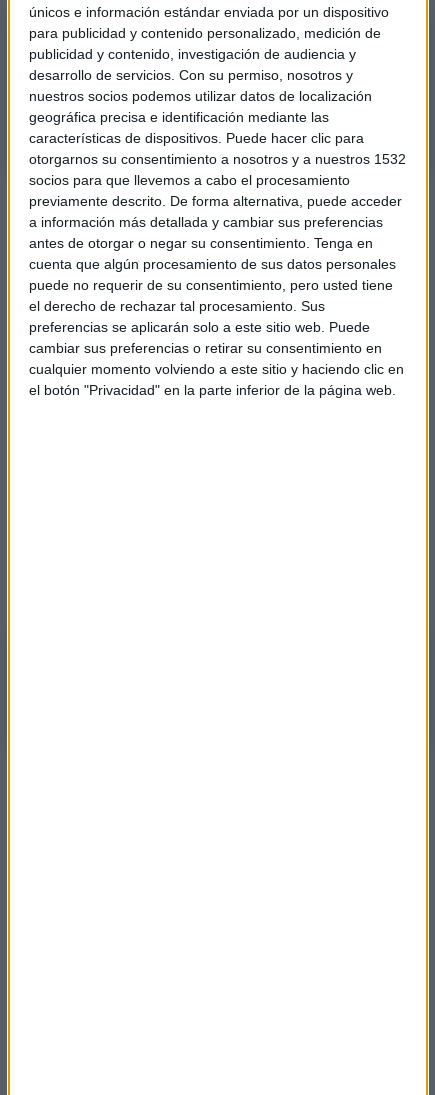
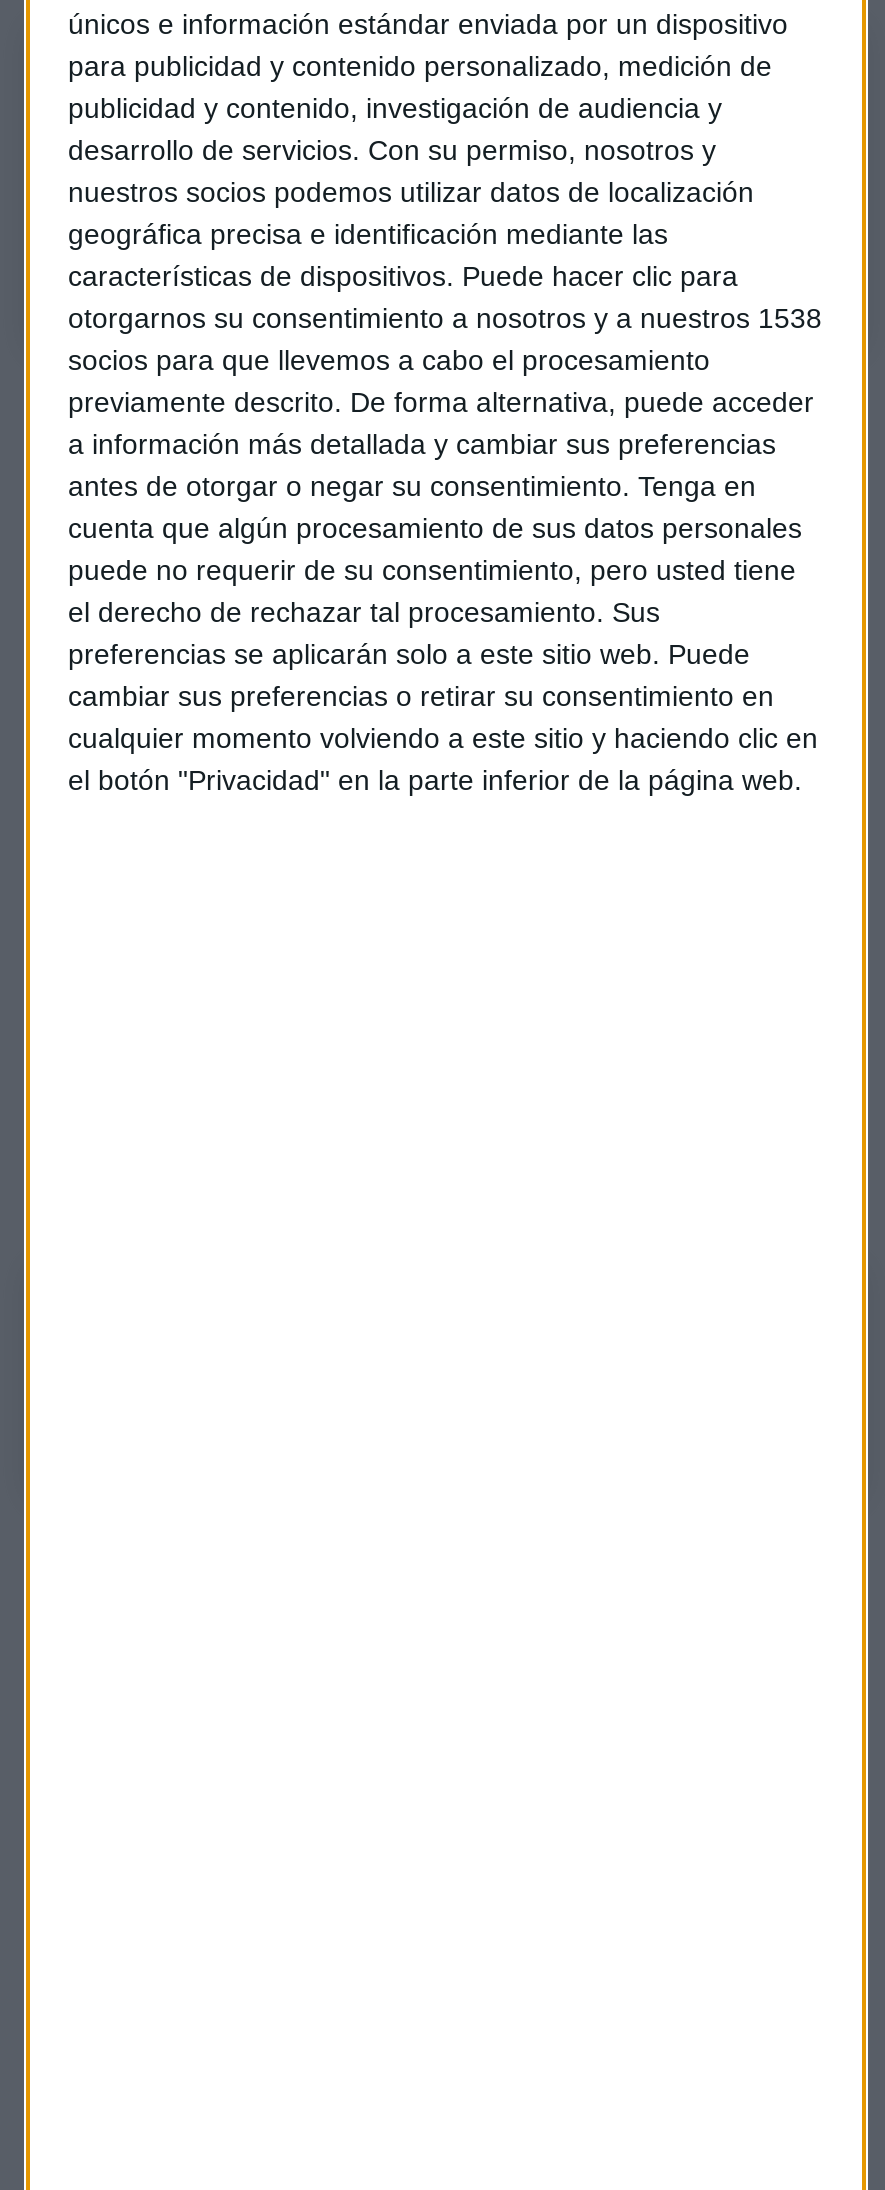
- otorgarnos su consentimiento a nosotros y a nuestros 1532
+ otorgarnos su consentimiento a nosotros y a nuestros 1538
